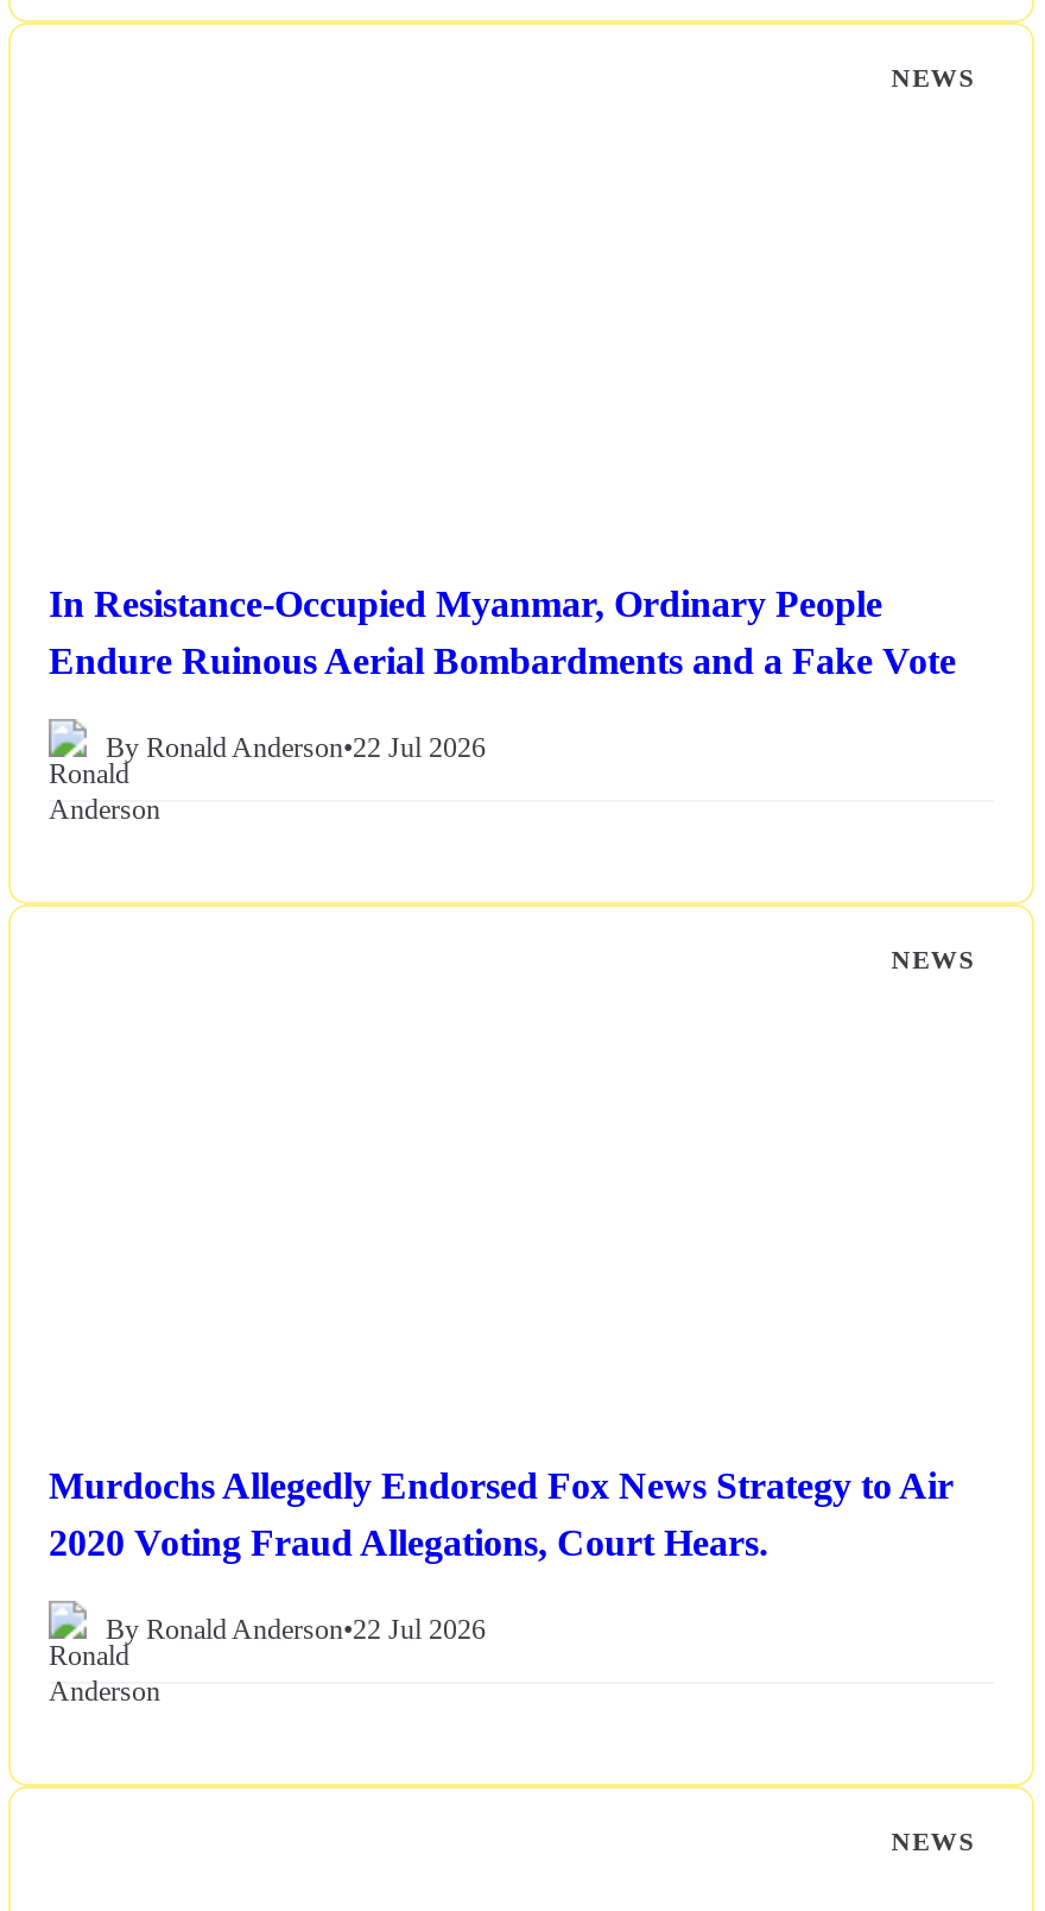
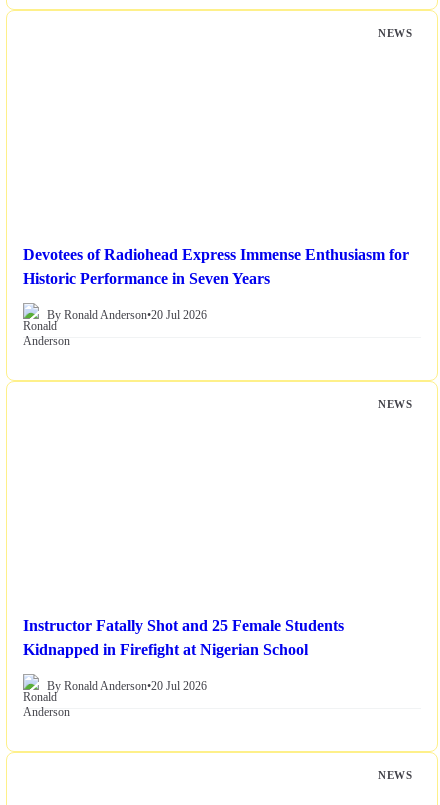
- In Resistance-Occupied Myanmar, Ordinary People
- Endure Ruinous Aerial Bombardments and a Fake Vote
+ Devotees of Radiohead Express Immense Enthusiasm for
+ Historic Performance in Seven Years

- By Ronald Anderson•22 Jul 2026
+ By Ronald Anderson•20 Jul 2026

- Murdochs Allegedly Endorsed Fox News Strategy to Air
- 2020 Voting Fraud Allegations, Court Hears.
+ Instructor Fatally Shot and 25 Female Students
+ Kidnapped in Firefight at Nigerian School

- By Ronald Anderson•22 Jul 2026
+ By Ronald Anderson•20 Jul 2026
